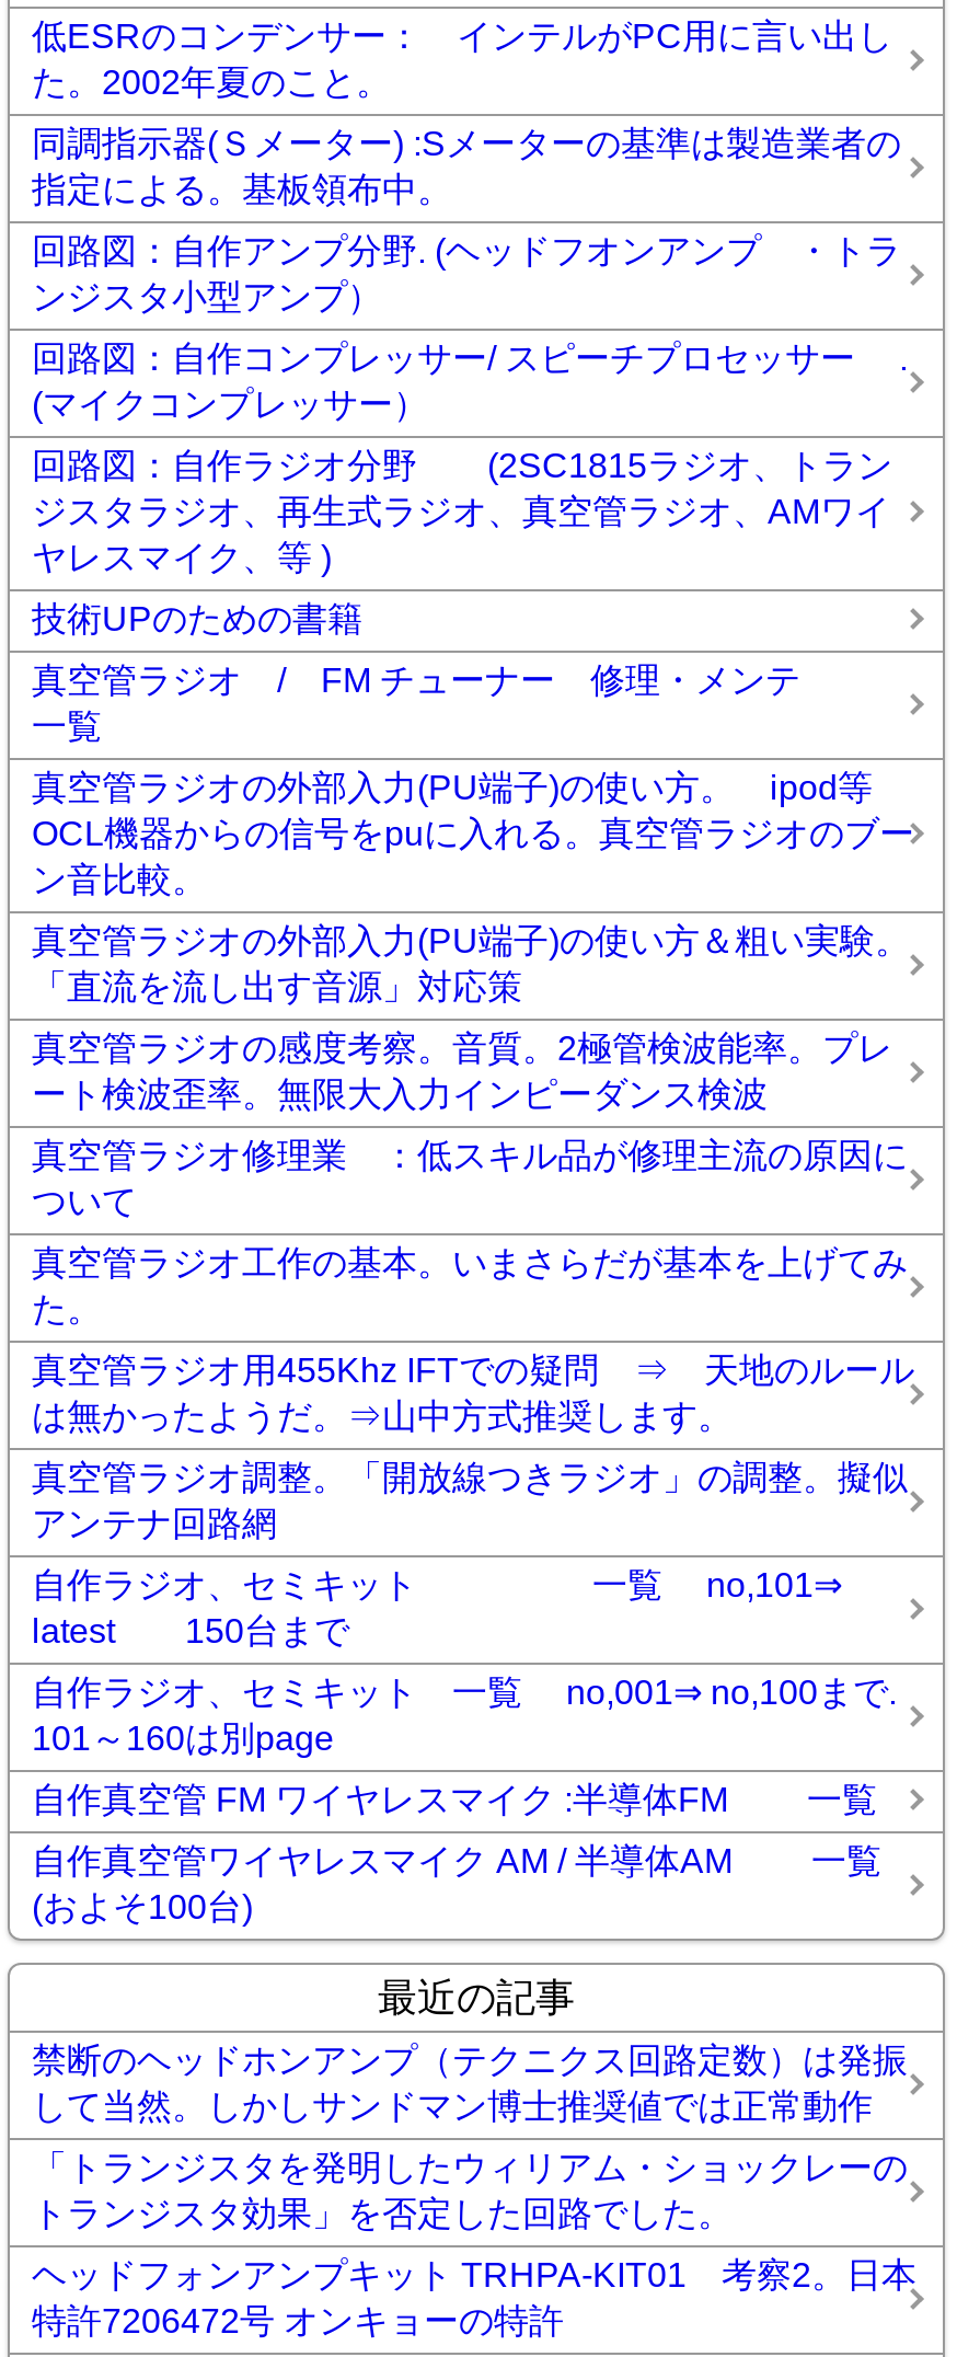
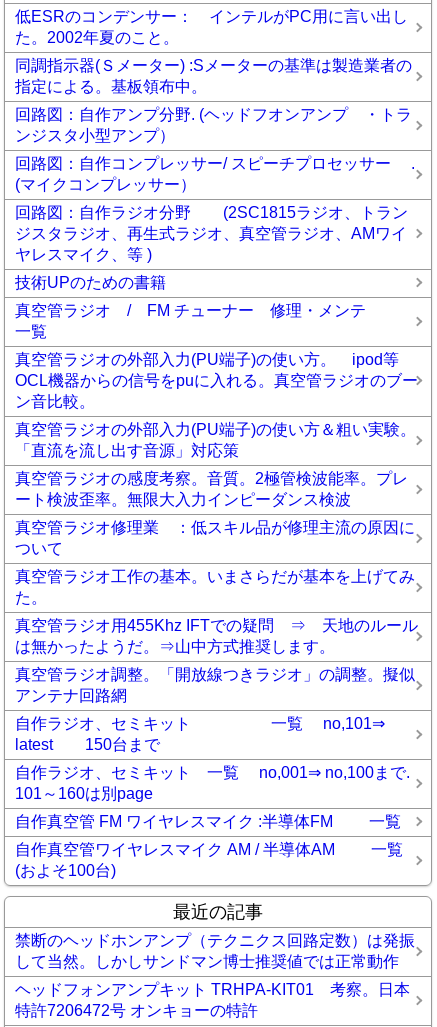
- 「トランジスタを発明したウィリアム・ショックレーの
- トランジスタ効果」を否定した回路でした。
- ヘッドフォンアンプキット TRHPA-KIT01 考察2。日本
+ ヘッドフォンアンプキット TRHPA-KIT01 考察。日本
